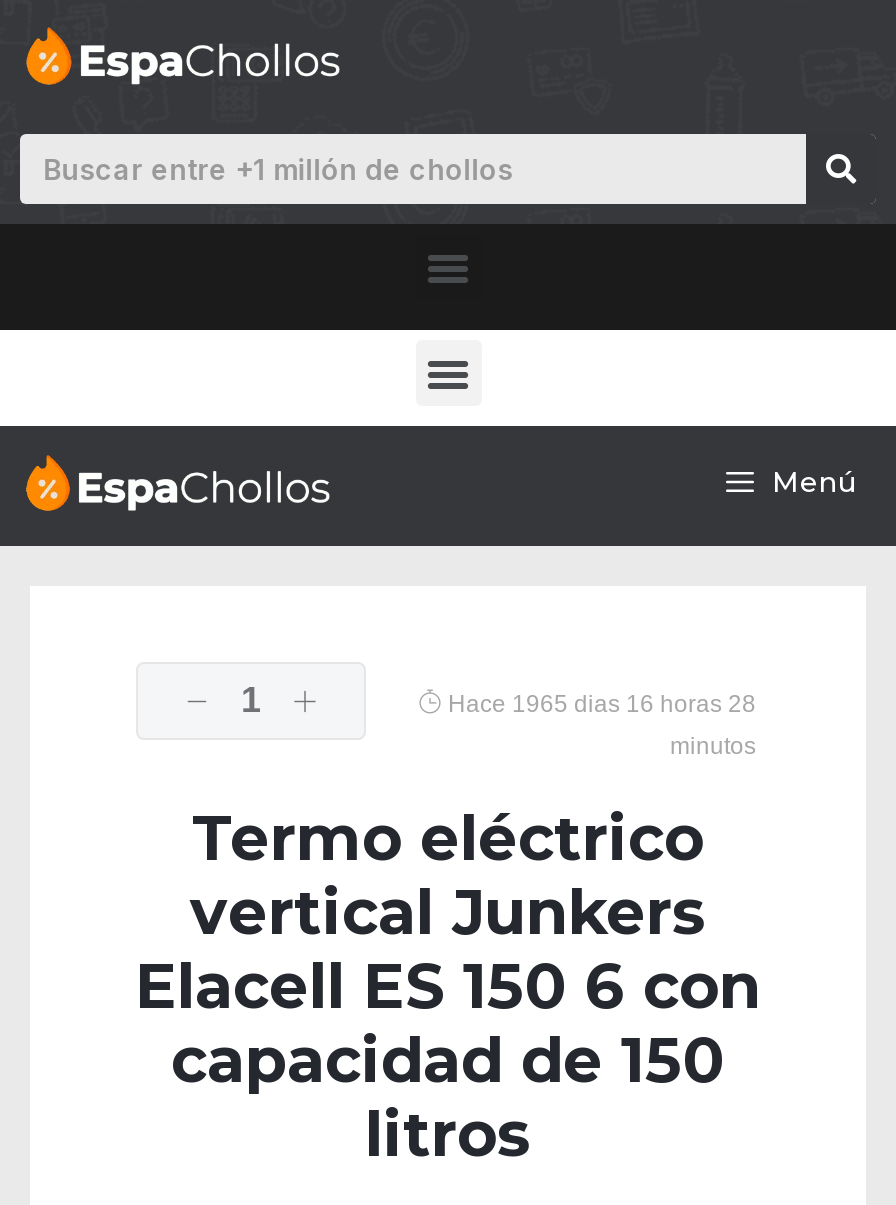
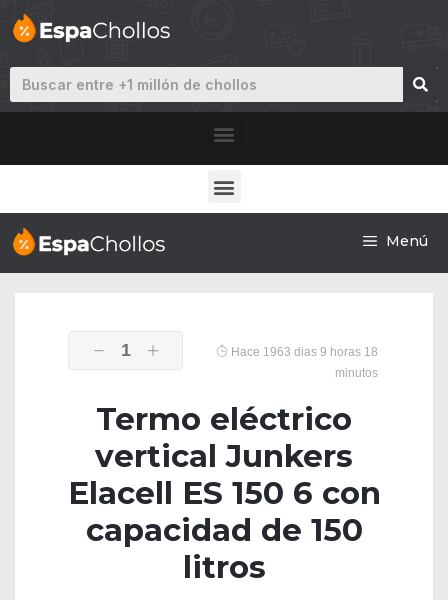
- Hace 1965 dias 16 horas 28
+ Hace 1963 dias 9 horas 18
